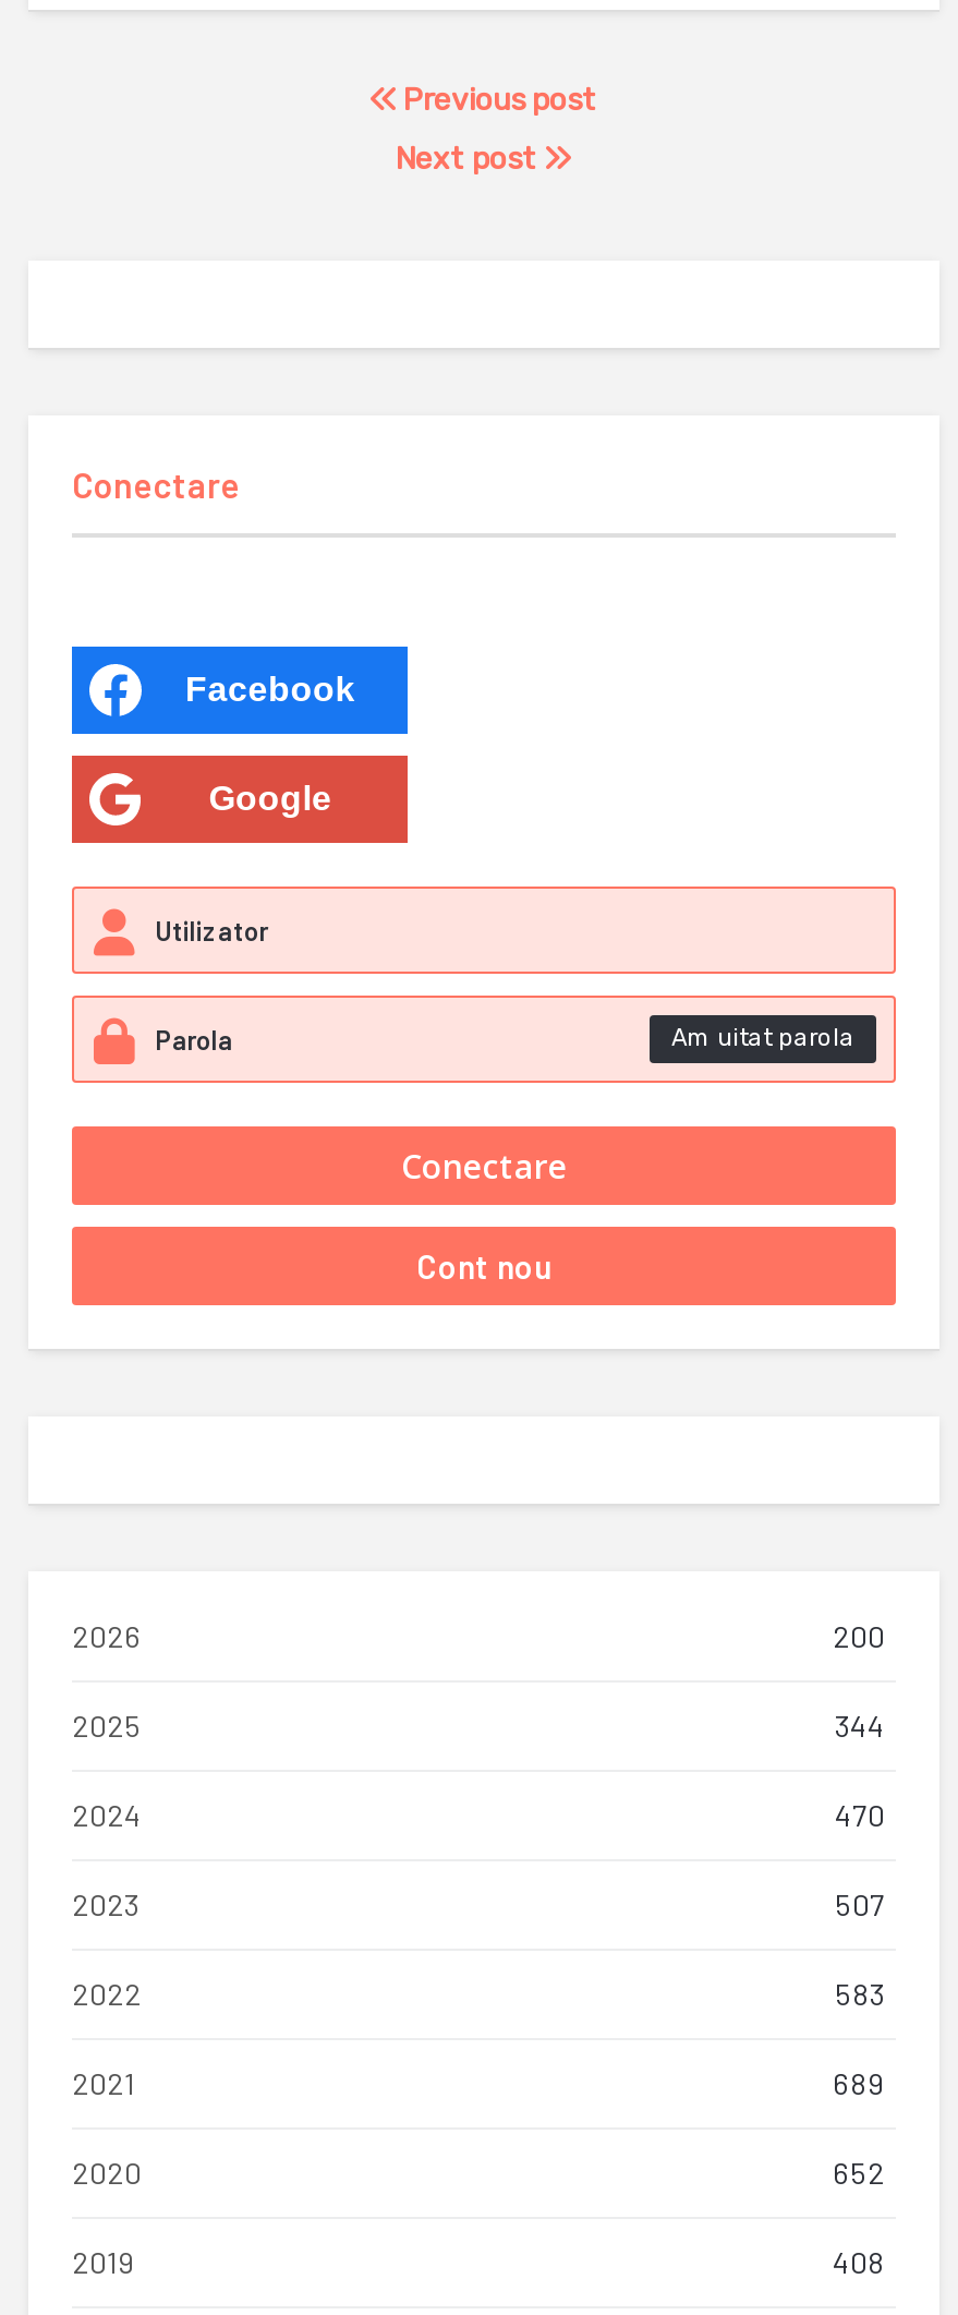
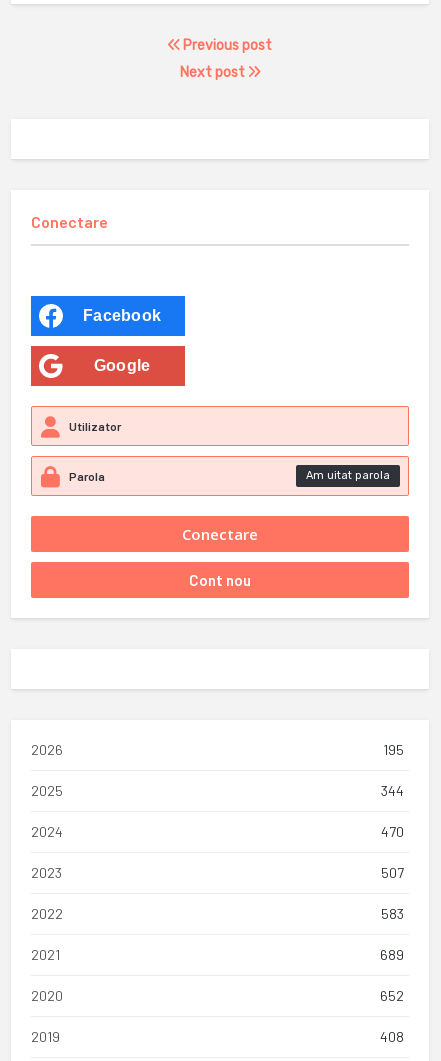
- 200
+ 195
